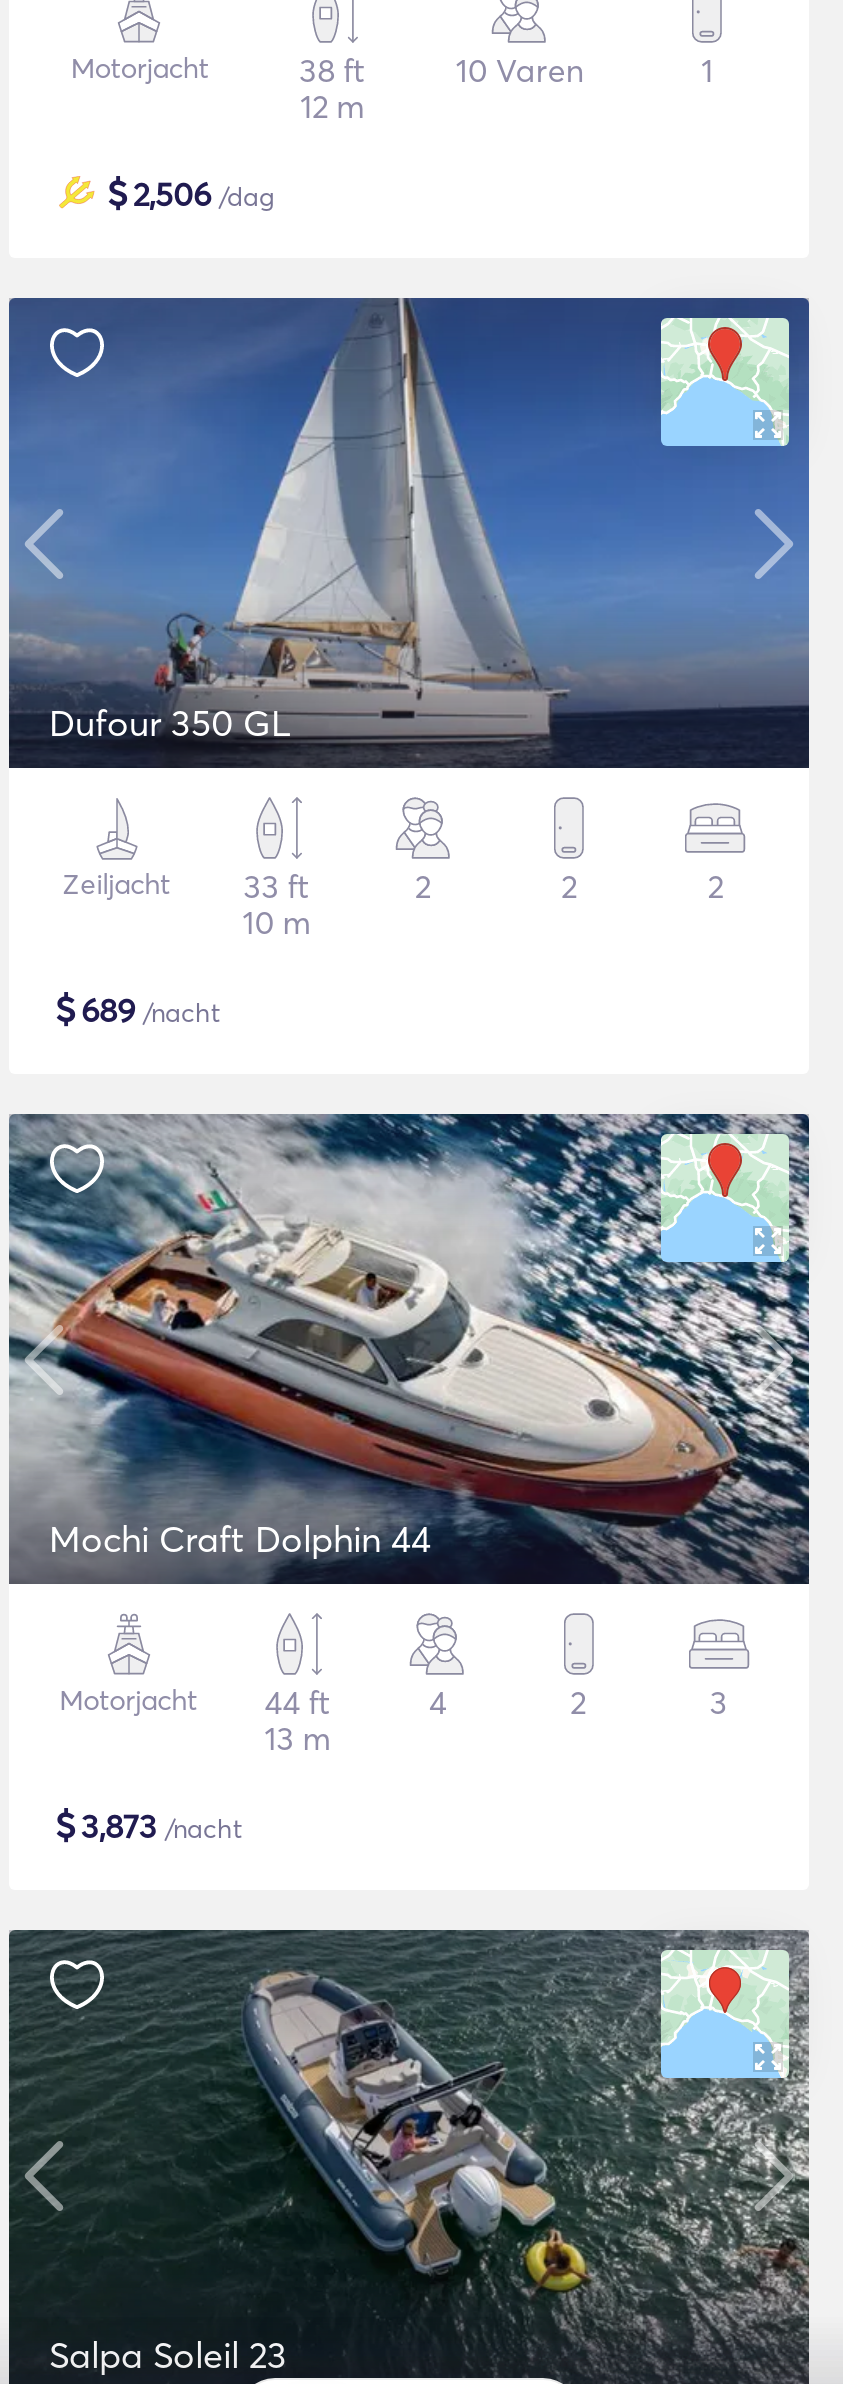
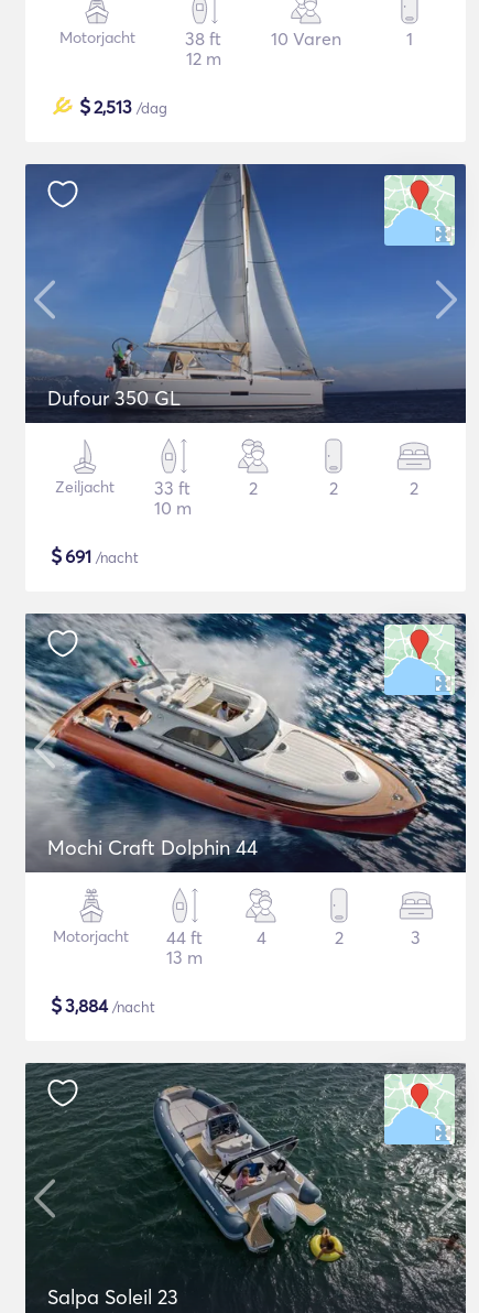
- $2,506 /dag
+ $2,513 /dag

- $689 /nacht
+ $691 /nacht

- $3,873 /nacht
+ $3,884 /nacht
